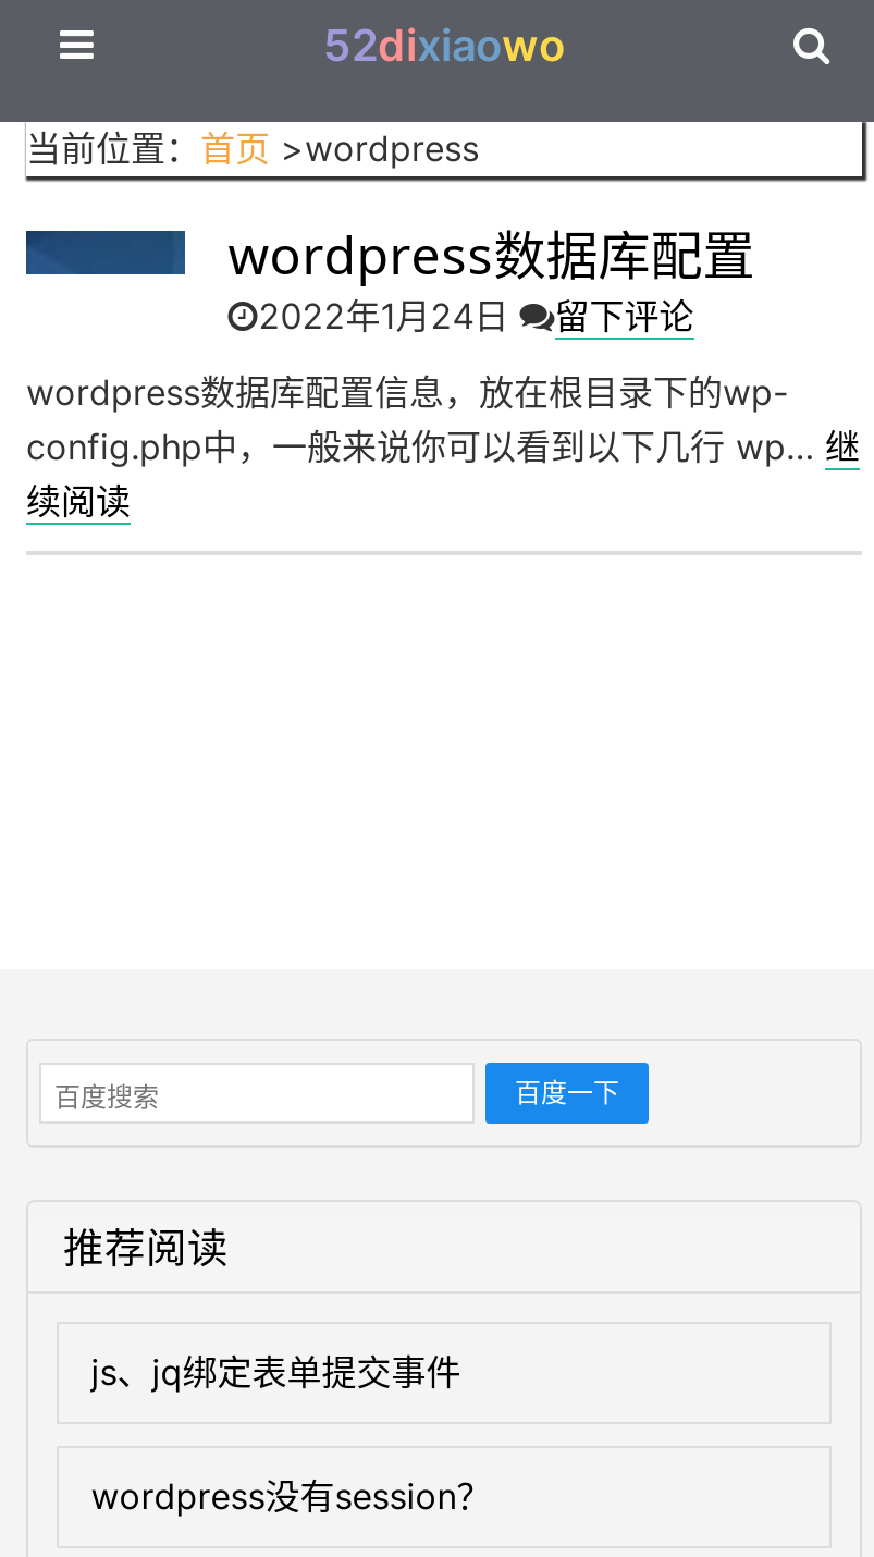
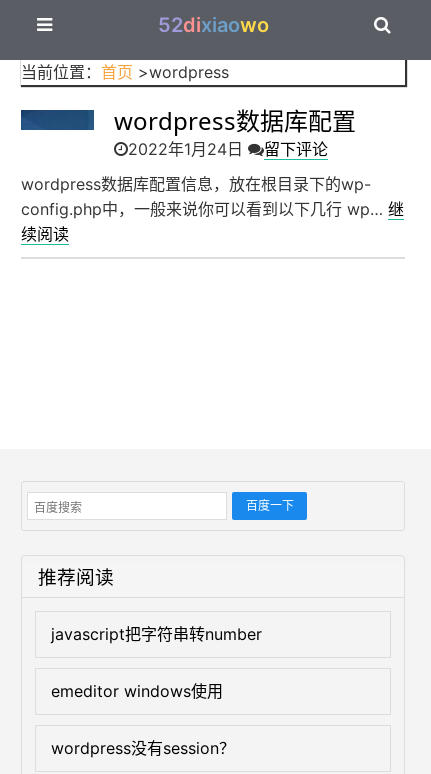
- js、jq绑定表单提交事件
+ javascript把字符串转number
+ emeditor windows使用
